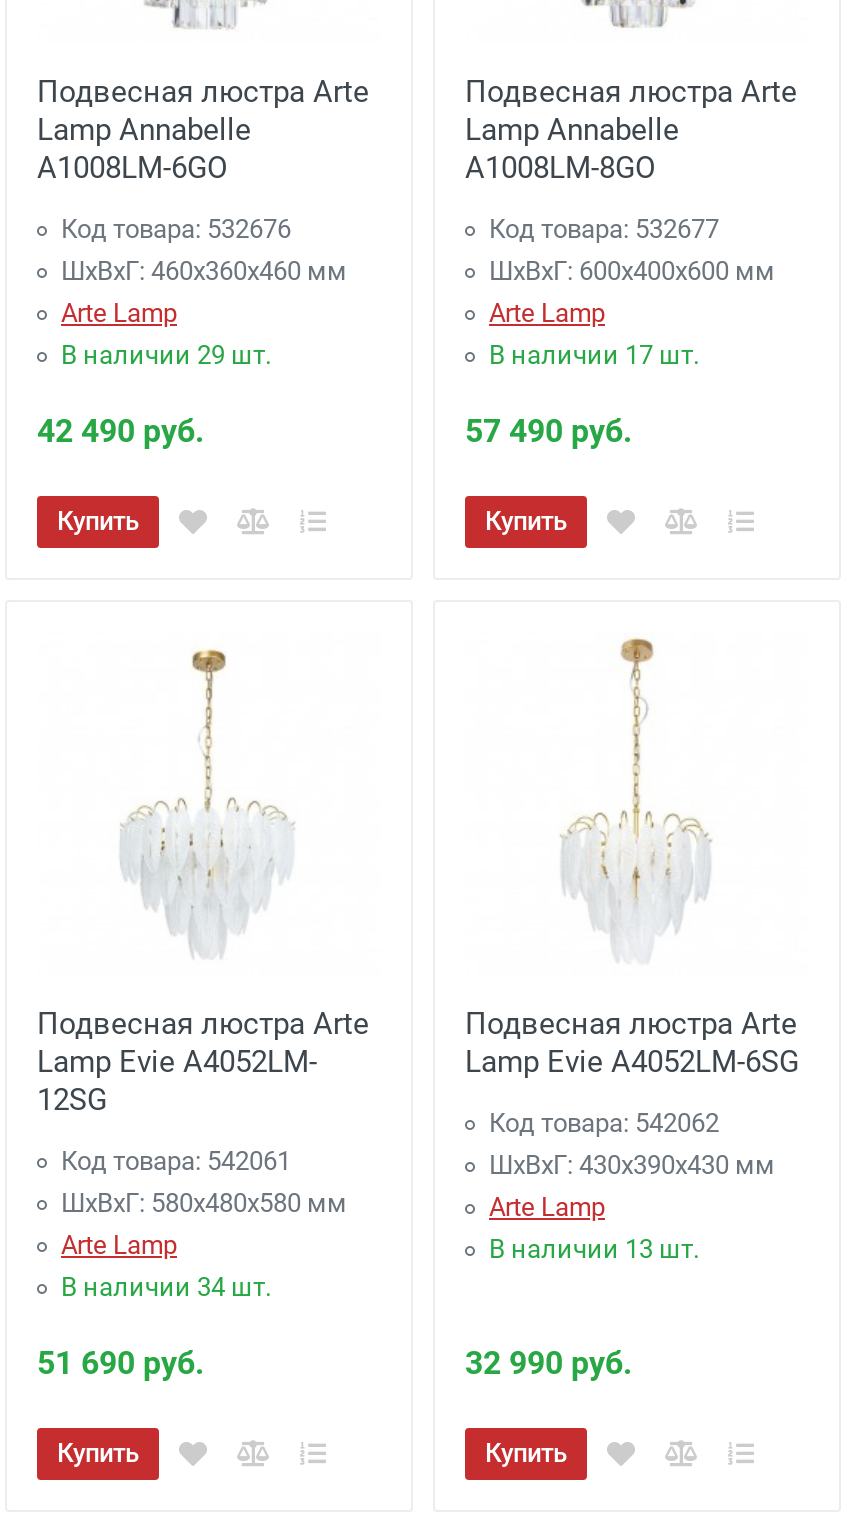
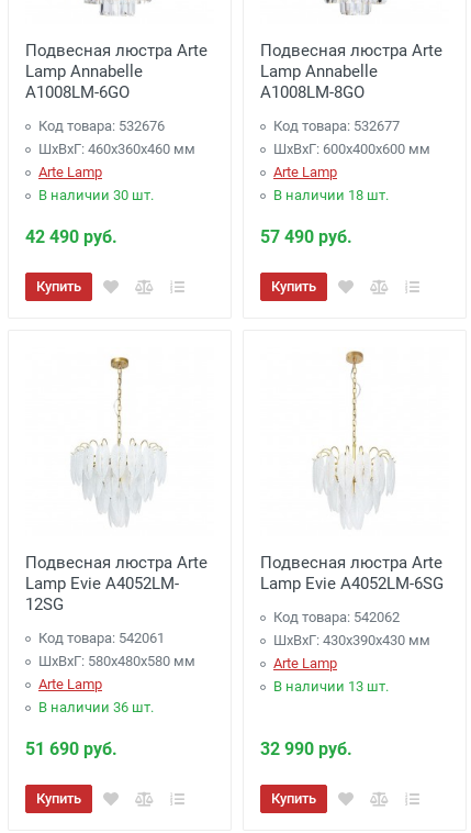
- В наличии 29 шт.
+ В наличии 30 шт.

- В наличии 17 шт.
+ В наличии 18 шт.

- В наличии 34 шт.
+ В наличии 36 шт.
